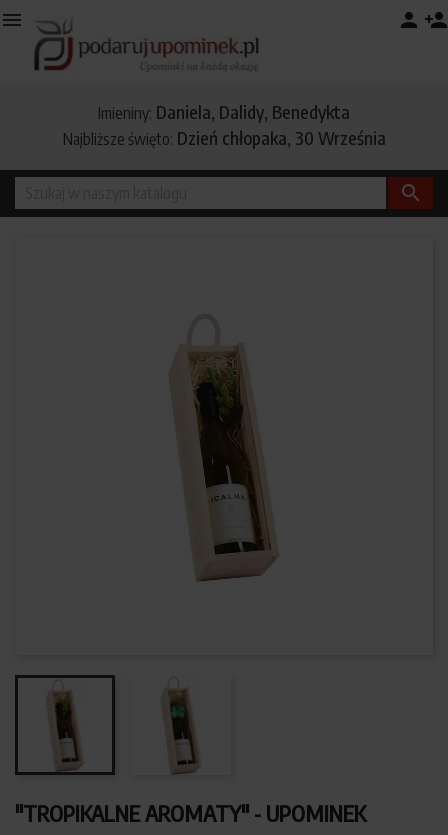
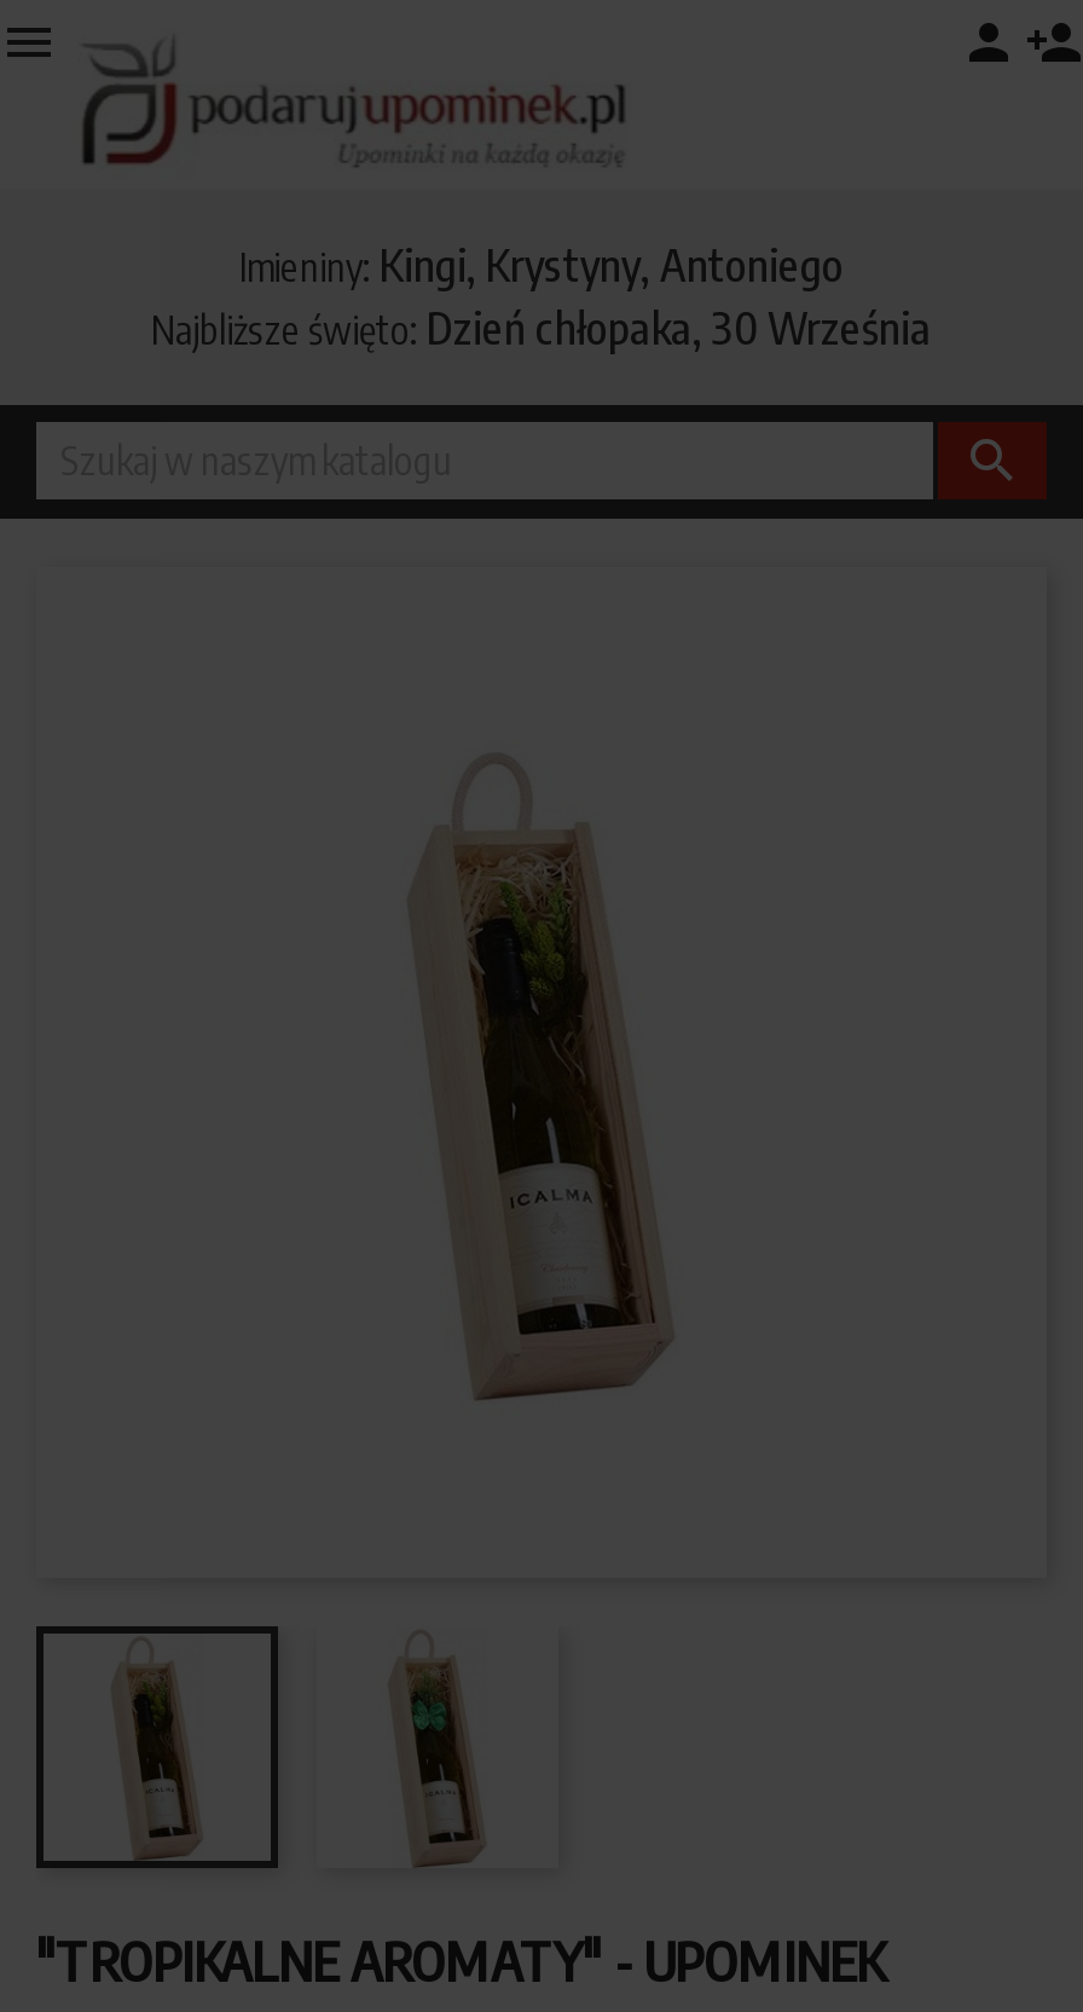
- Imieniny: Daniela, Dalidy, Benedykta
+ Imieniny: Kingi, Krystyny, Antoniego
